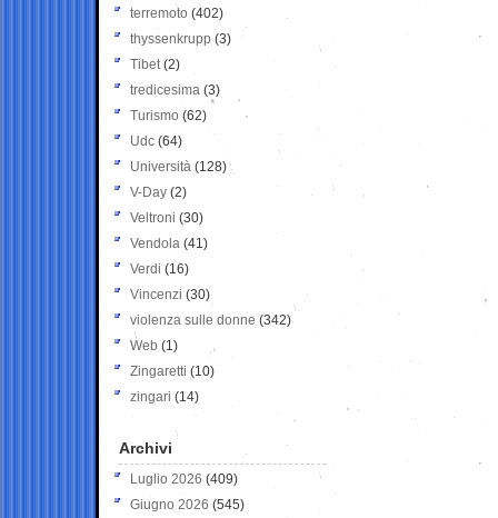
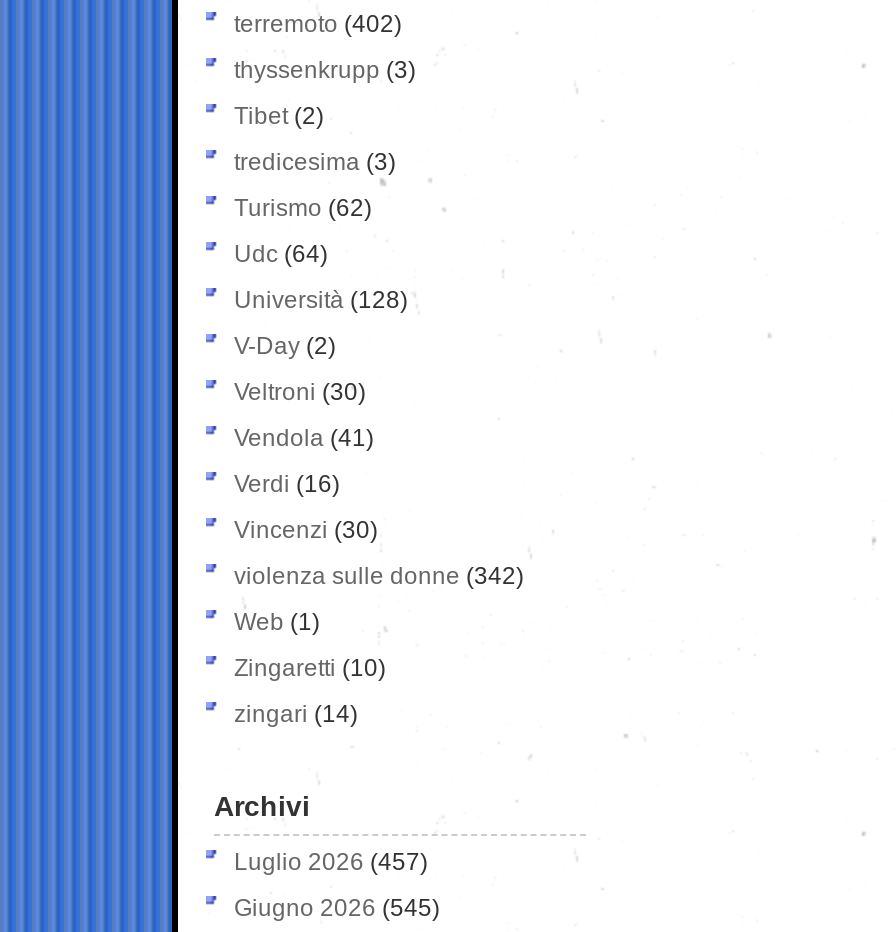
- Luglio 2026 (409)
+ Luglio 2026 (457)
